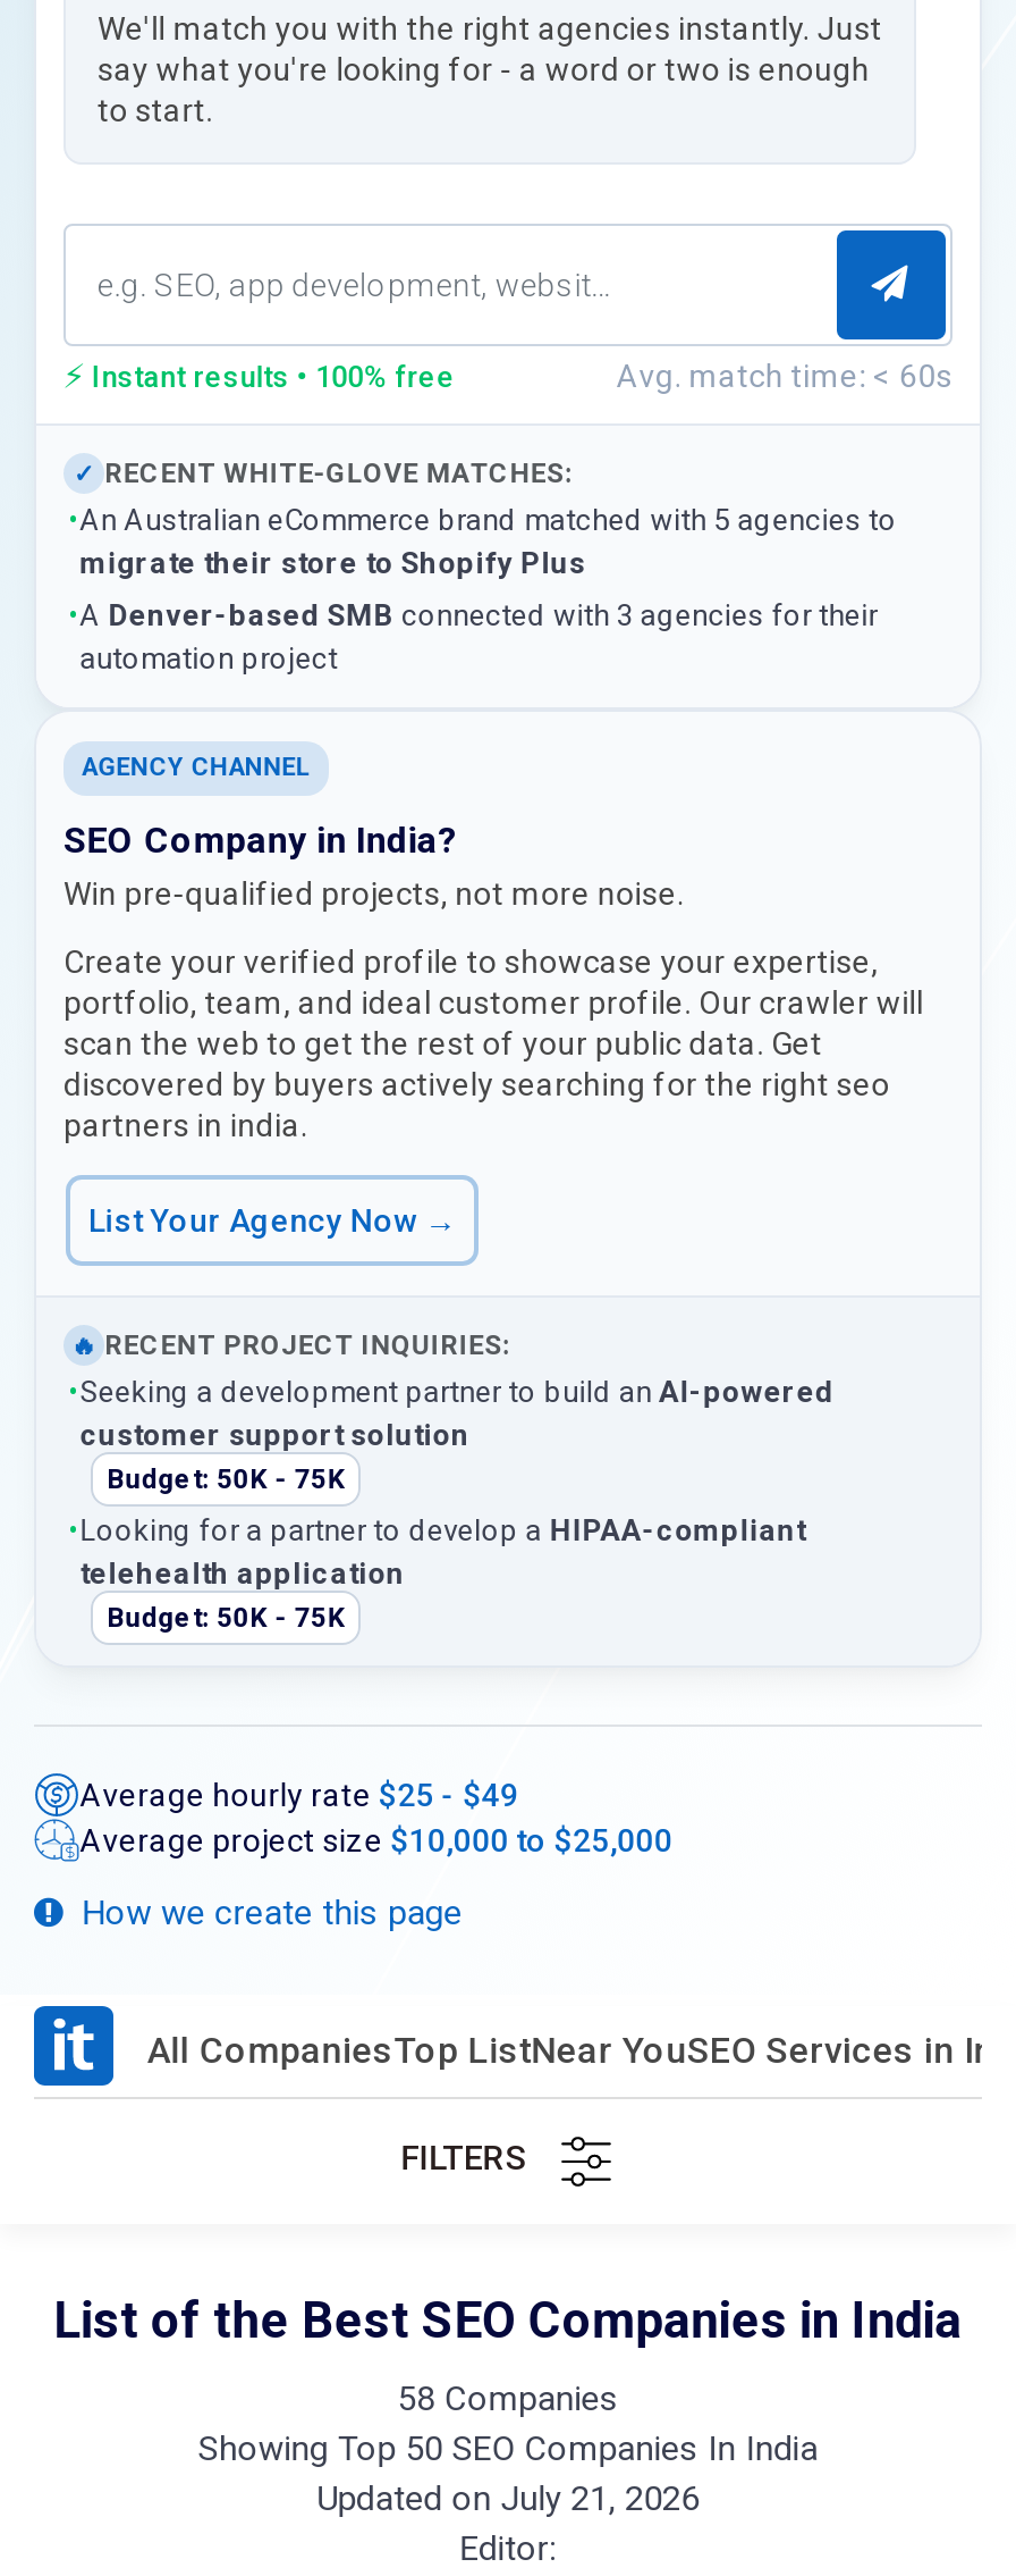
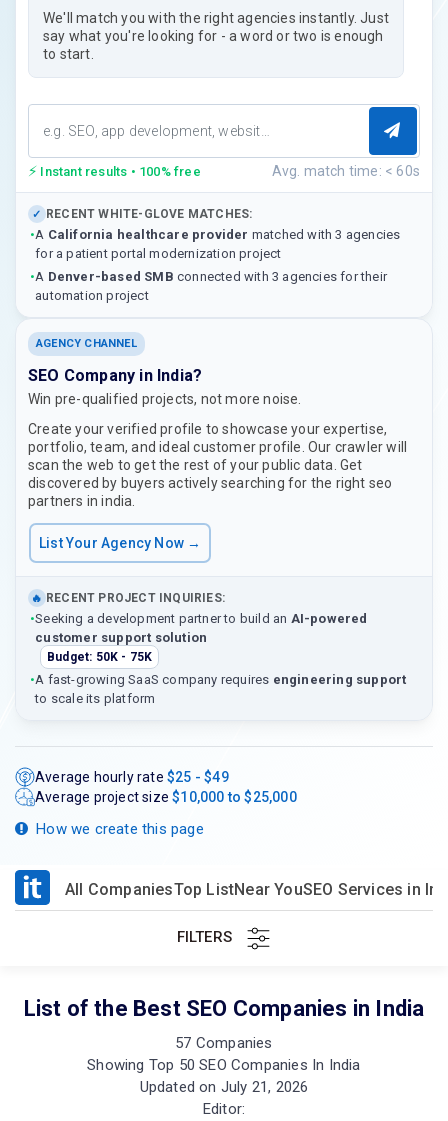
- •An Australian eCommerce brand matched with 5 agencies to
- migrate their store to Shopify Plus
+ •A California healthcare provider matched with 3 agencies
+ for a patient portal modernization project

- •Looking for a partner to develop a HIPAA-compliant
- telehealth application
- Budget: 50K - 75K
+ •A fast-growing SaaS company requires engineering support
+ to scale its platform

- 58 Companies
+ 57 Companies
